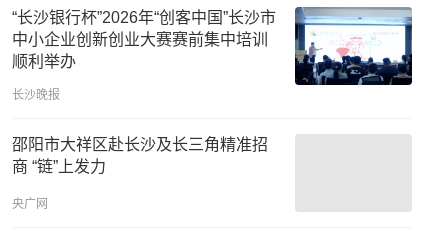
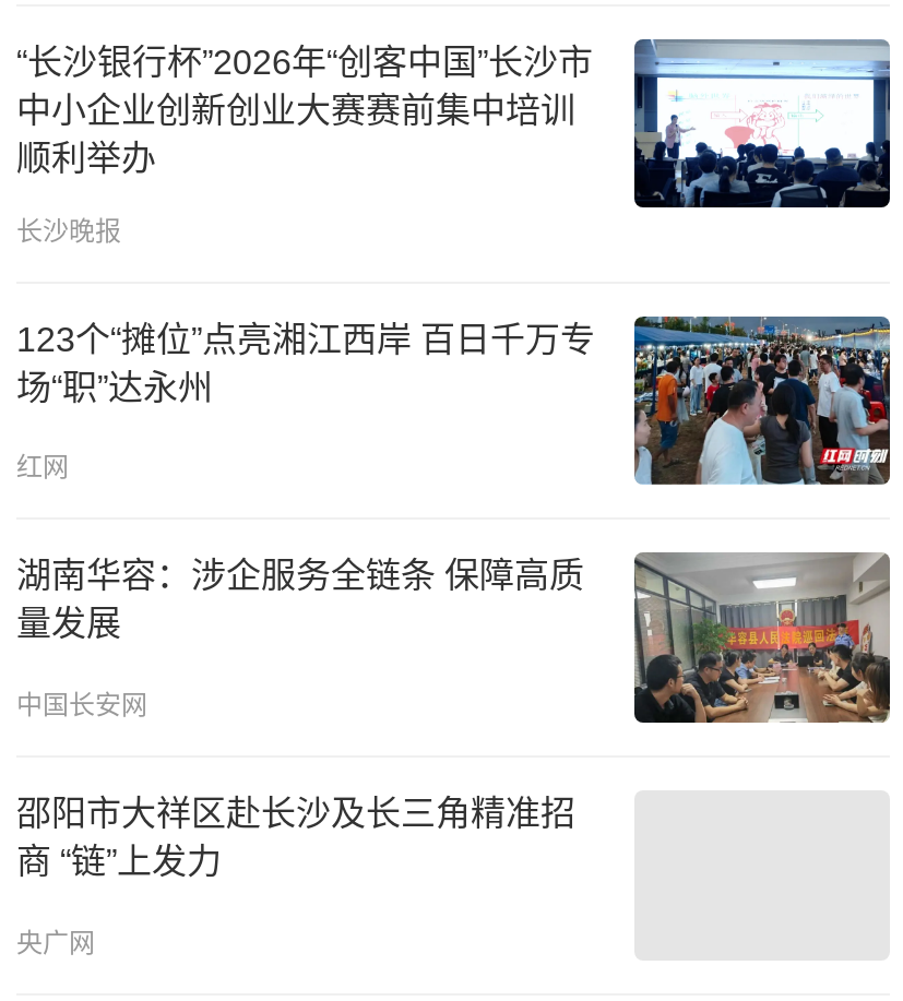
+ [image]
+ 123个“摊位”点亮湘江西岸 百日千万专
+ 场“职”达永州
+ 红网
+ 湖南华容：涉企服务全链条 保障高质
+ 量发展
+ 中国长安网

+ [image]
